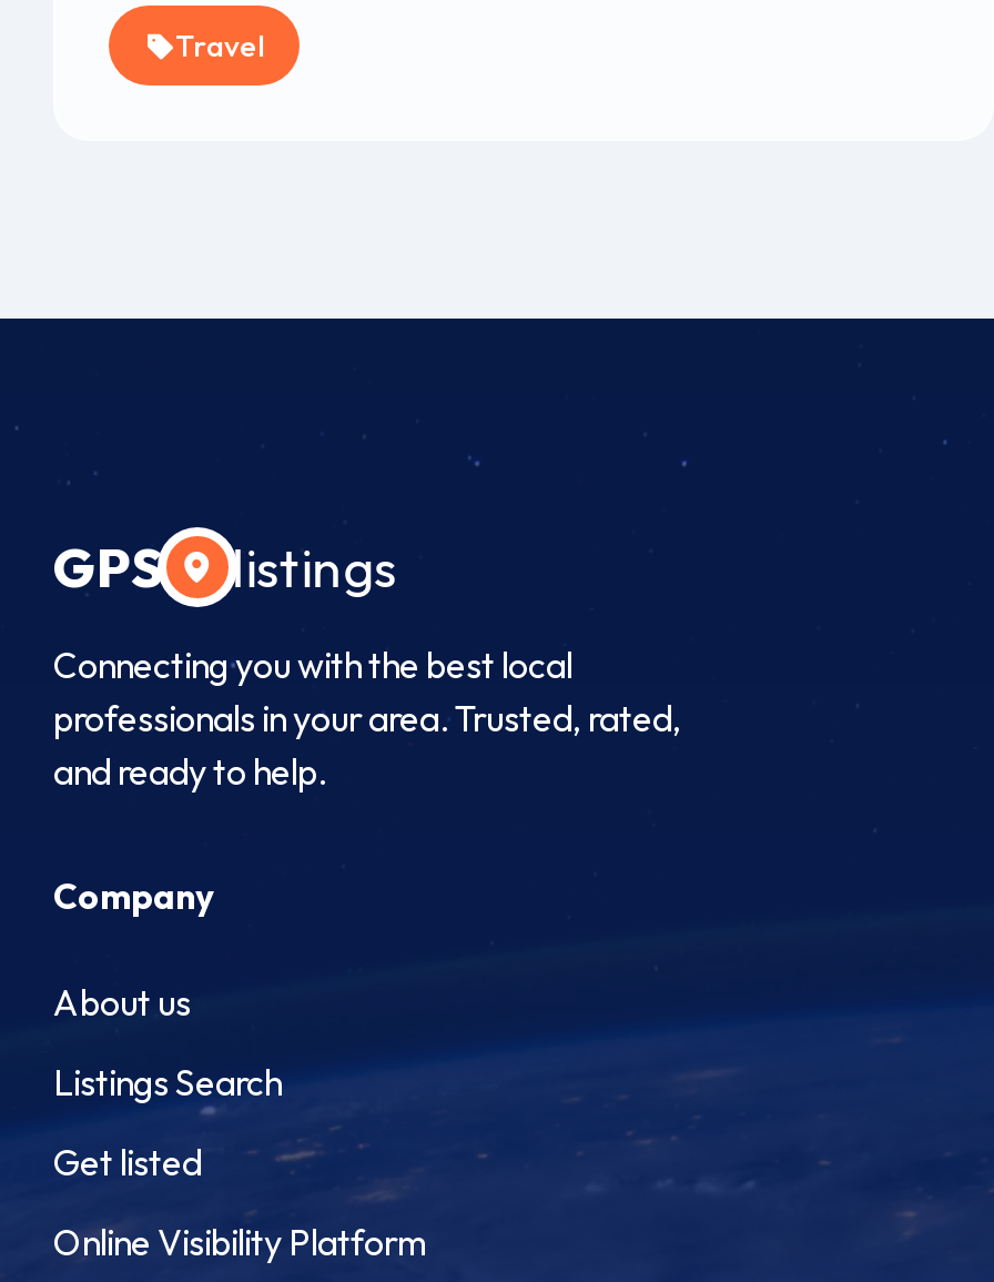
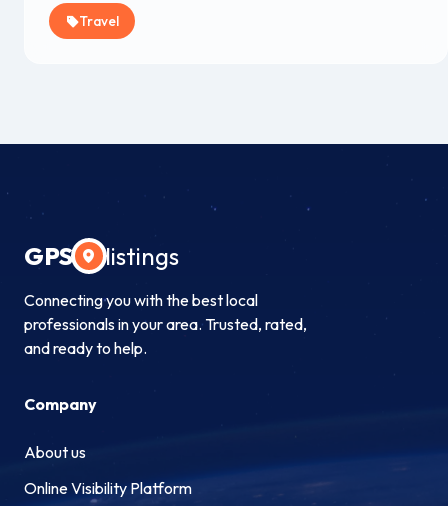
- Listings Search
- Get listed
